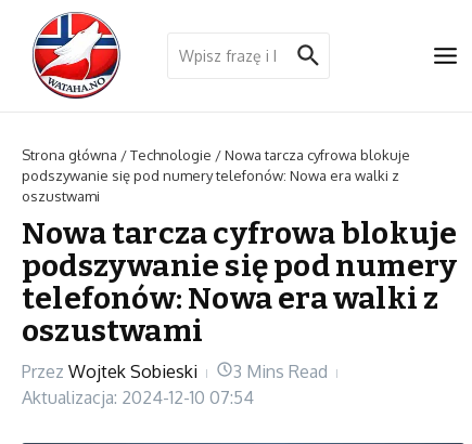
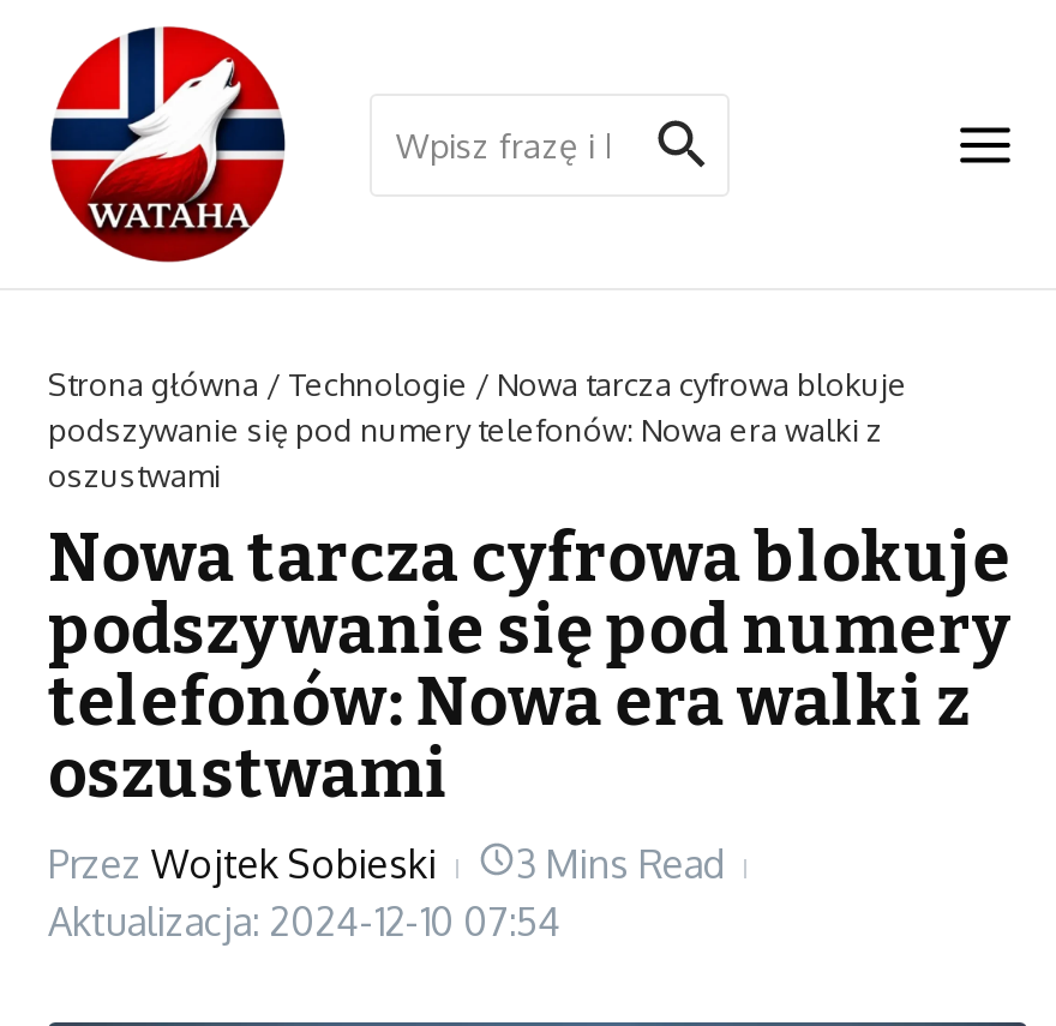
- [image]
+ [image]
